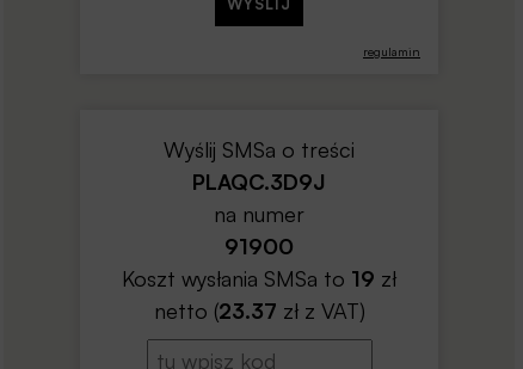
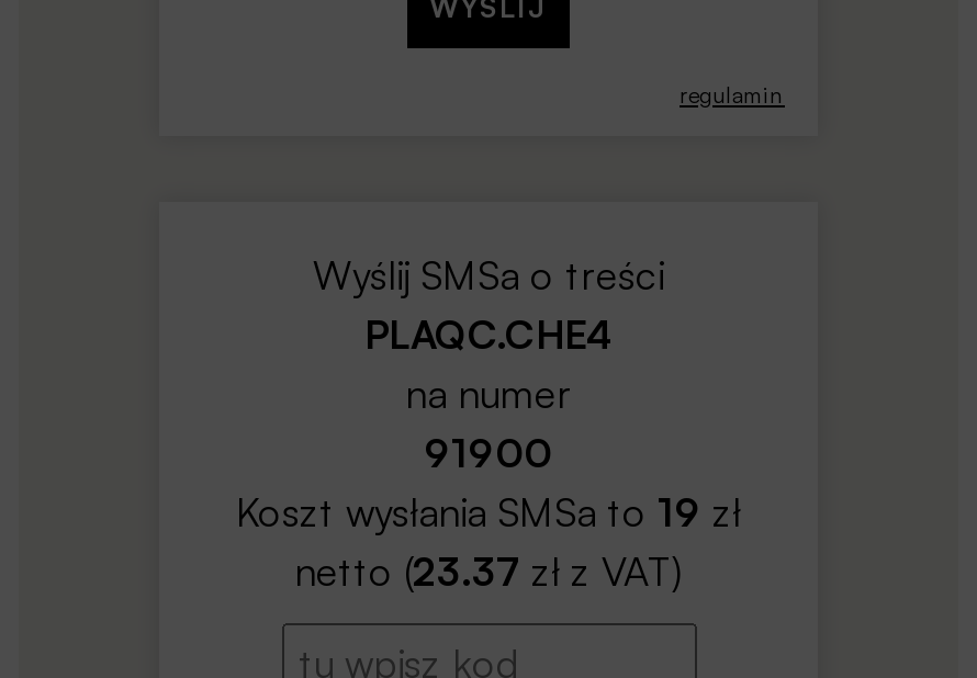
- PLAQC.3D9J
+ PLAQC.CHE4
